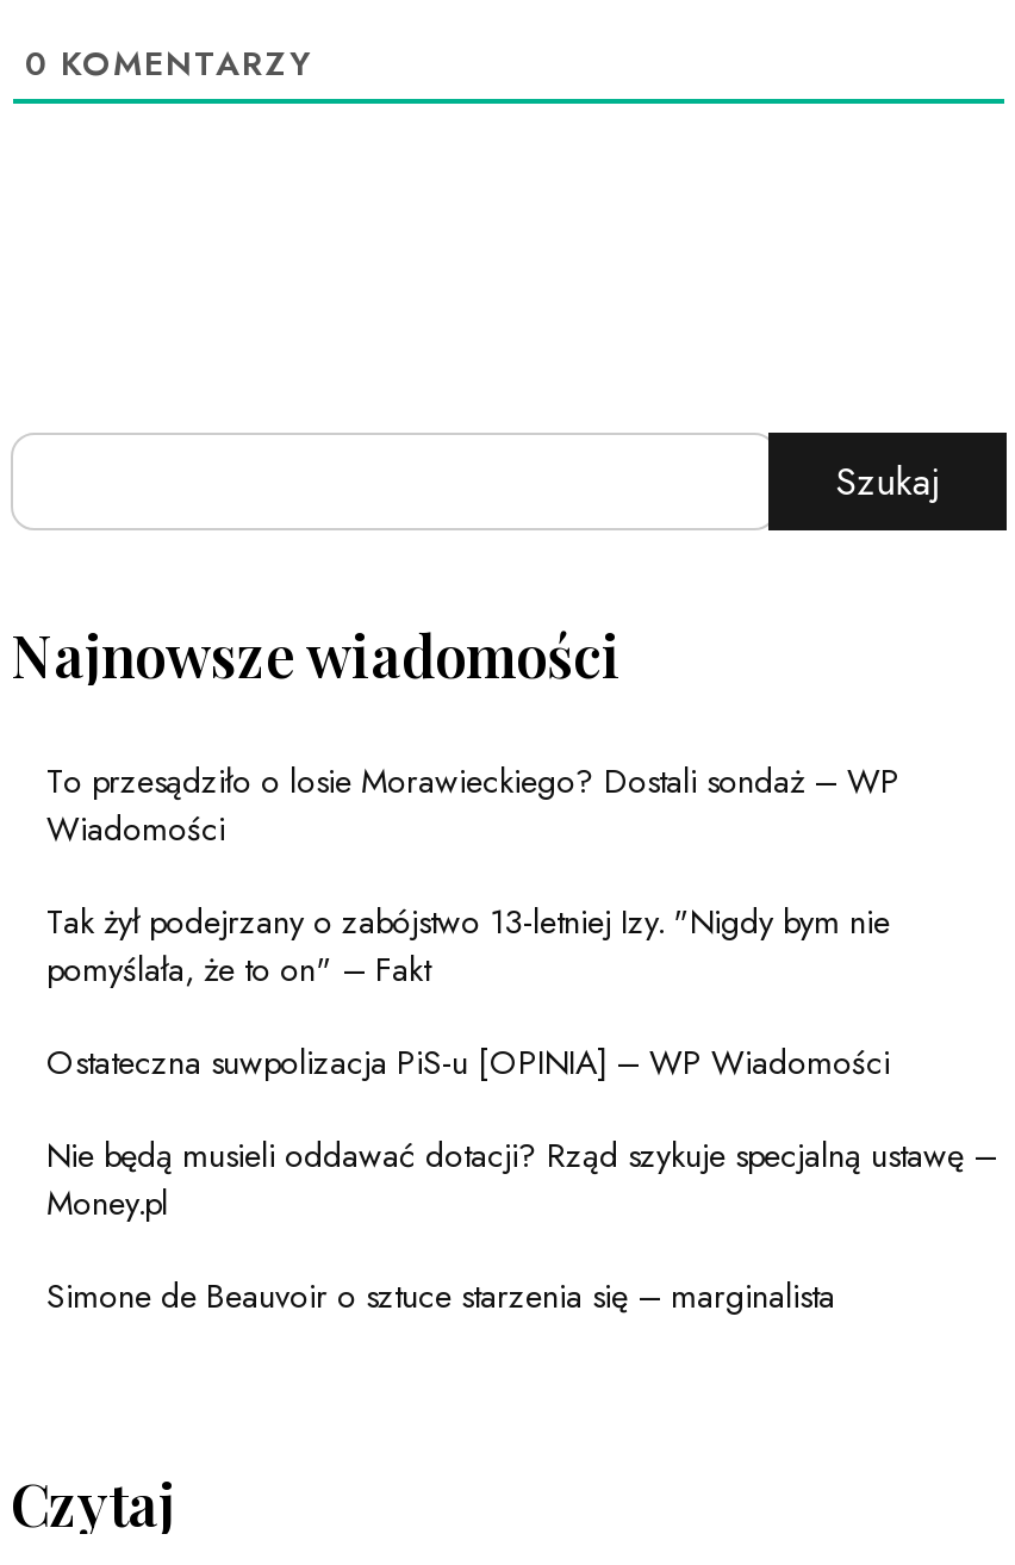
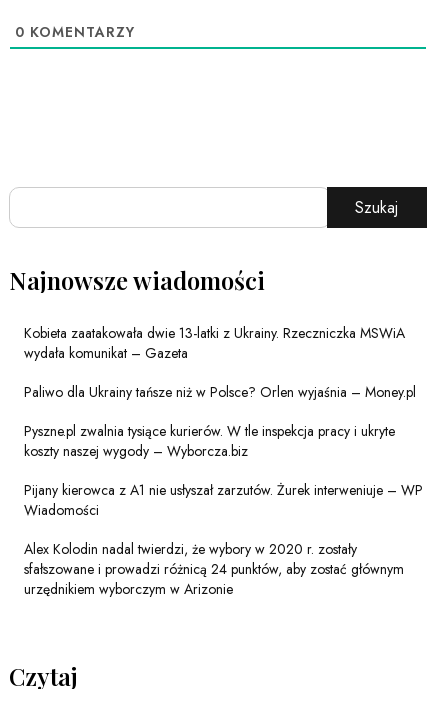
- To przesądziło o losie Morawieckiego? Dostali sondaż – WP
+ Kobieta zaatakowała dwie 13-latki z Ukrainy. Rzeczniczka MSWiA
+ wydała komunikat – Gazeta
+ Paliwo dla Ukrainy tańsze niż w Polsce? Orlen wyjaśnia – Money.pl
+ Pyszne.pl zwalnia tysiące kurierów. W tle inspekcja pracy i ukryte
+ koszty naszej wygody – Wyborcza.biz
+ Pijany kierowca z A1 nie usłyszał zarzutów. Żurek interweniuje – WP

moved down: Wiadomości

- Tak żył podejrzany o zabójstwo 13-letniej Izy. "Nigdy bym nie
- pomyślała, że to on" – Fakt
- Ostateczna suwpolizacja PiS-u [OPINIA] – WP Wiadomości
- Nie będą musieli oddawać dotacji? Rząd szykuje specjalną ustawę –
- Money.pl
- Simone de Beauvoir o sztuce starzenia się – marginalista
+ Alex Kolodin nadal twierdzi, że wybory w 2020 r. zostały
+ sfałszowane i prowadzi różnicą 24 punktów, aby zostać głównym
+ urzędnikiem wyborczym w Arizonie
